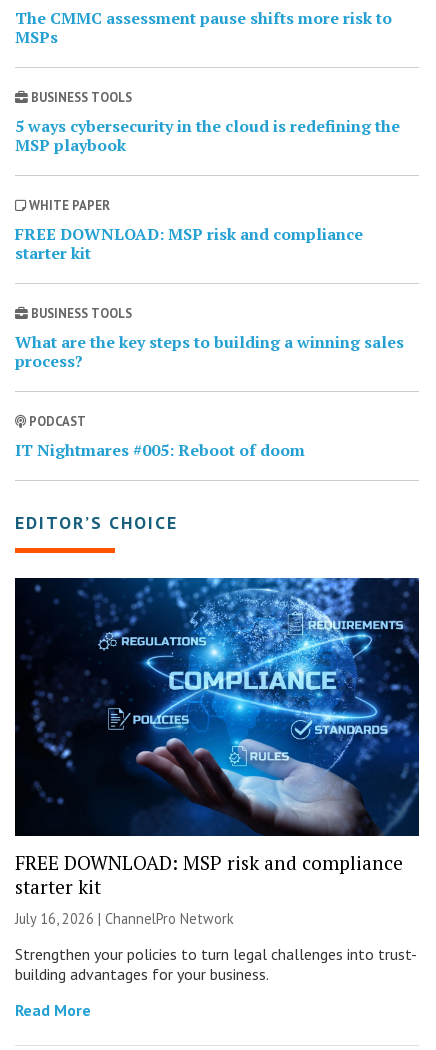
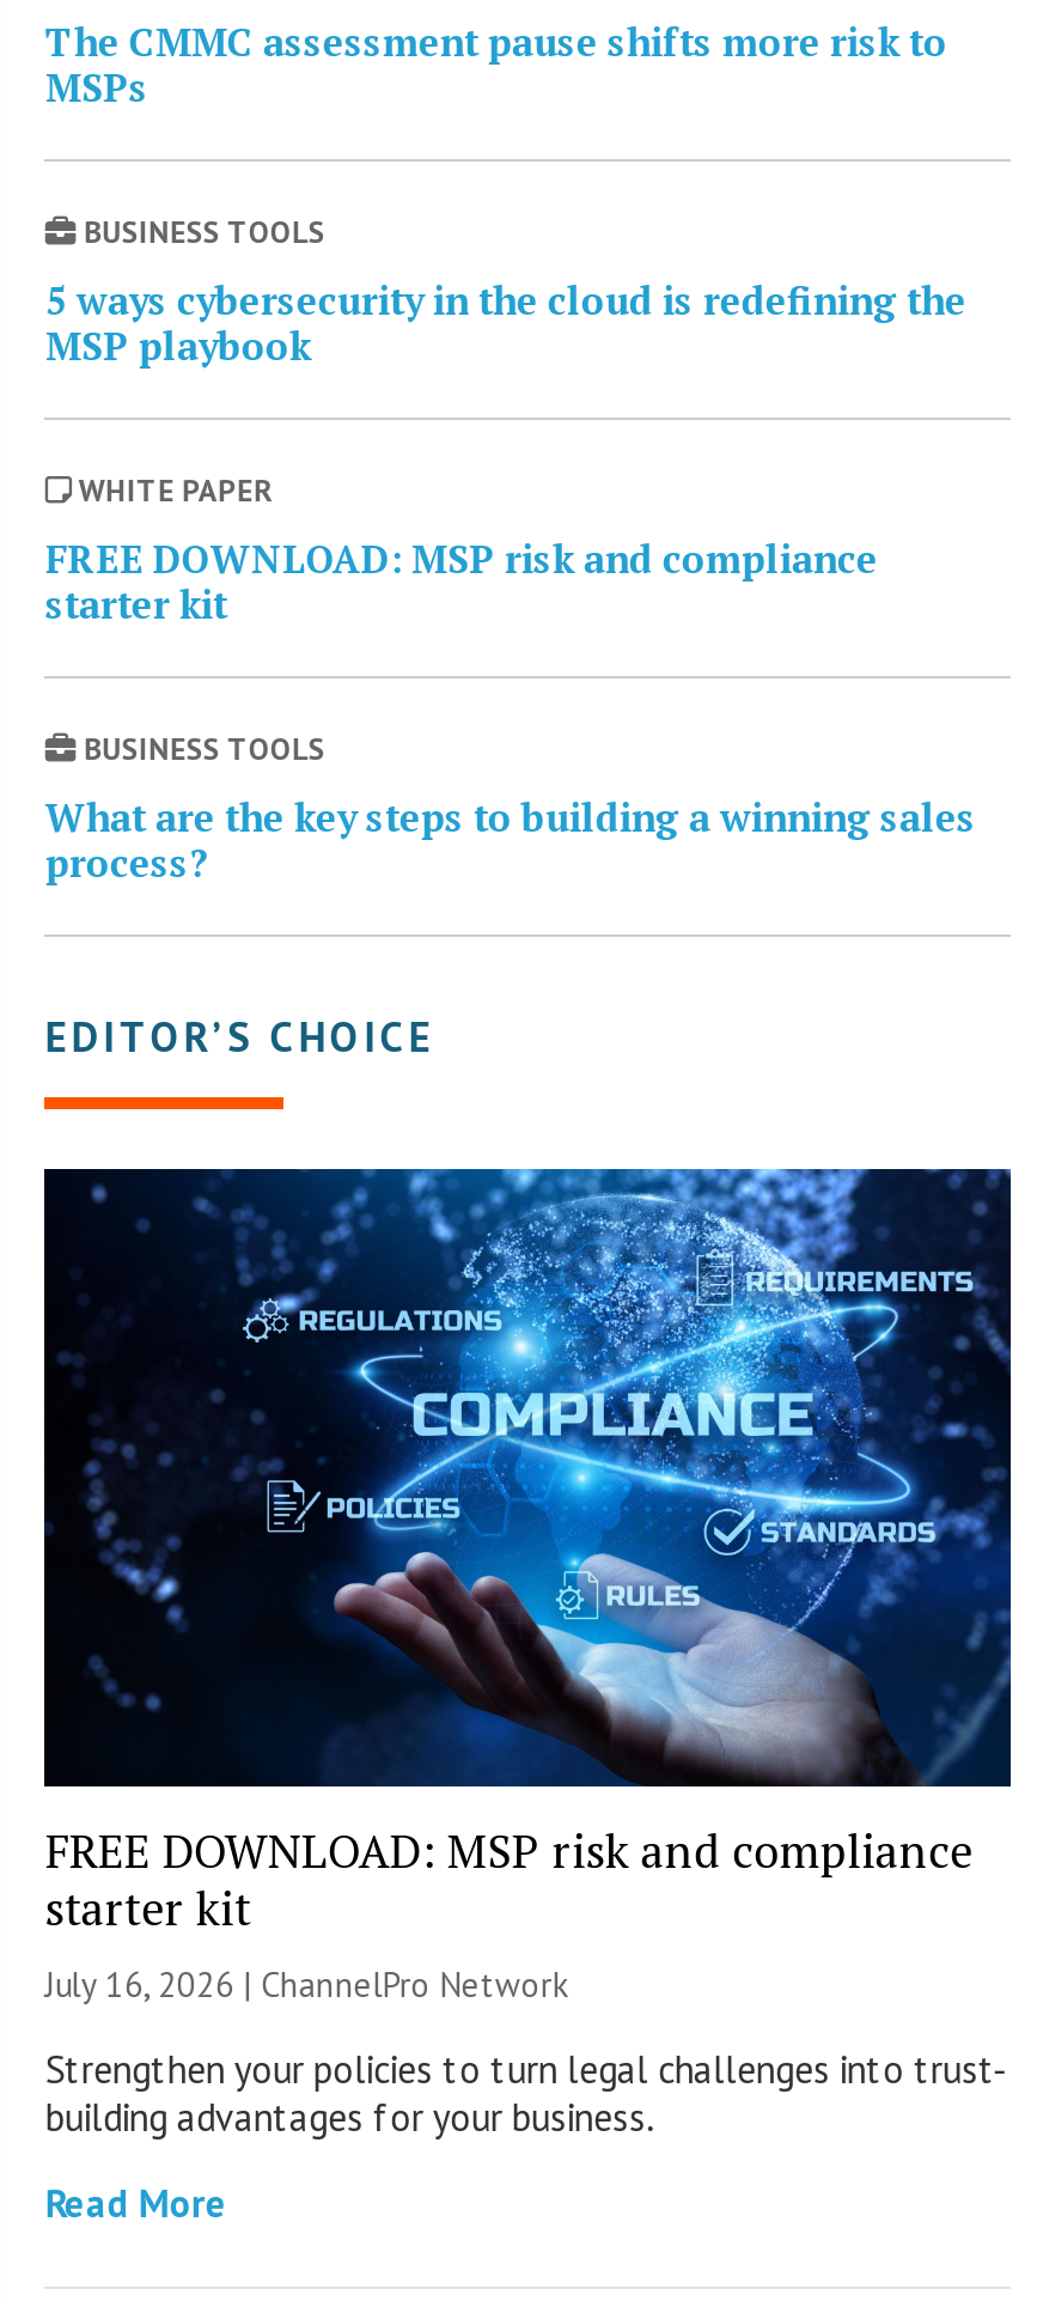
- PODCAST
- IT Nightmares #005: Reboot of doom
